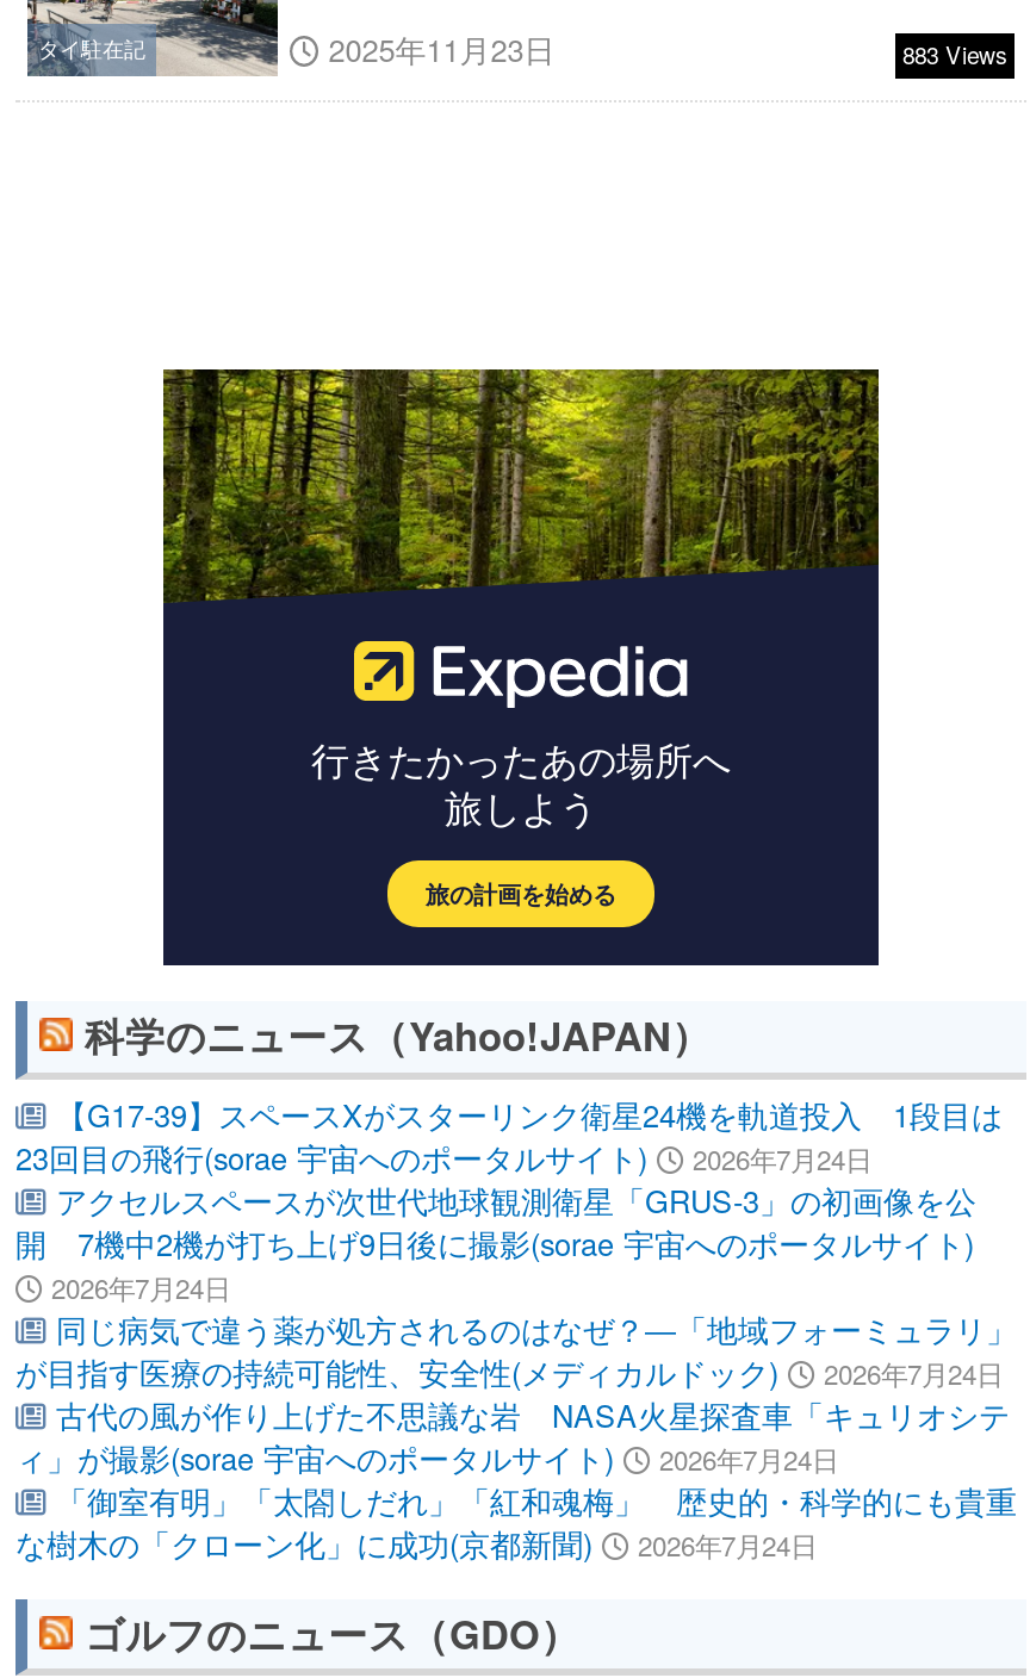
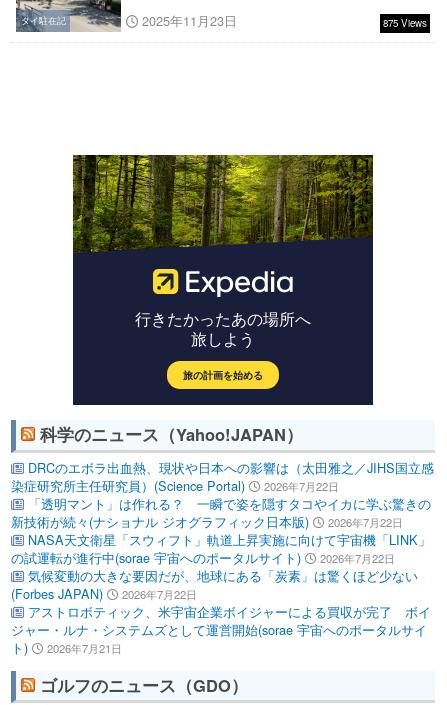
- 883 Views
+ 875 Views

- 【G17-39】スペースXがスターリンク衛星24機を軌道投入 1段目は
- 23回目の飛行(sorae 宇宙へのポータルサイト)
- 2026年7月24日
- アクセルスペースが次世代地球観測衛星「GRUS-3」の初画像を公
- 開 7機中2機が打ち上げ9日後に撮影(sorae 宇宙へのポータルサイト)
- 2026年7月24日
- 同じ病気で違う薬が処方されるのはなぜ？―「地域フォーミュラリ」
- が目指す医療の持続可能性、安全性(メディカルドック)
- 2026年7月24日
- 古代の風が作り上げた不思議な岩 NASA火星探査車「キュリオシテ
- ィ」が撮影(sorae 宇宙へのポータルサイト)
- 2026年7月24日
- 「御室有明」「太閤しだれ」「紅和魂梅」 歴史的・科学的にも貴重
- な樹木の「クローン化」に成功(京都新聞)
- 2026年7月24日
+ DRCのエボラ出血熱、現状や日本への影響は（太田雅之／JIHS国立感
+ 染症研究所主任研究員）(Science Portal)
+ 2026年7月22日
+ 「透明マント」は作れる？ 一瞬で姿を隠すタコやイカに学ぶ驚きの
+ 新技術が続々(ナショナル ジオグラフィック日本版)
+ 2026年7月22日
+ NASA天文衛星「スウィフト」軌道上昇実施に向けて宇宙機「LINK」
+ の試運転が進行中(sorae 宇宙へのポータルサイト)
+ 2026年7月22日
+ 気候変動の大きな要因だが、地球にある「炭素」は驚くほど少ない
+ (Forbes JAPAN)
+ 2026年7月22日
+ アストロボティック、米宇宙企業ボイジャーによる買収が完了 ボイ
+ ジャー・ルナ・システムズとして運営開始(sorae 宇宙へのポータルサイ
+ ト)
+ 2026年7月21日
